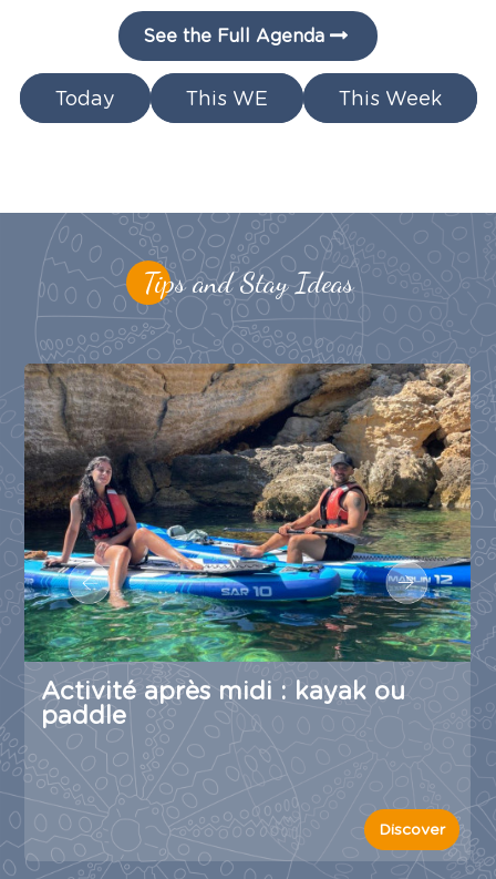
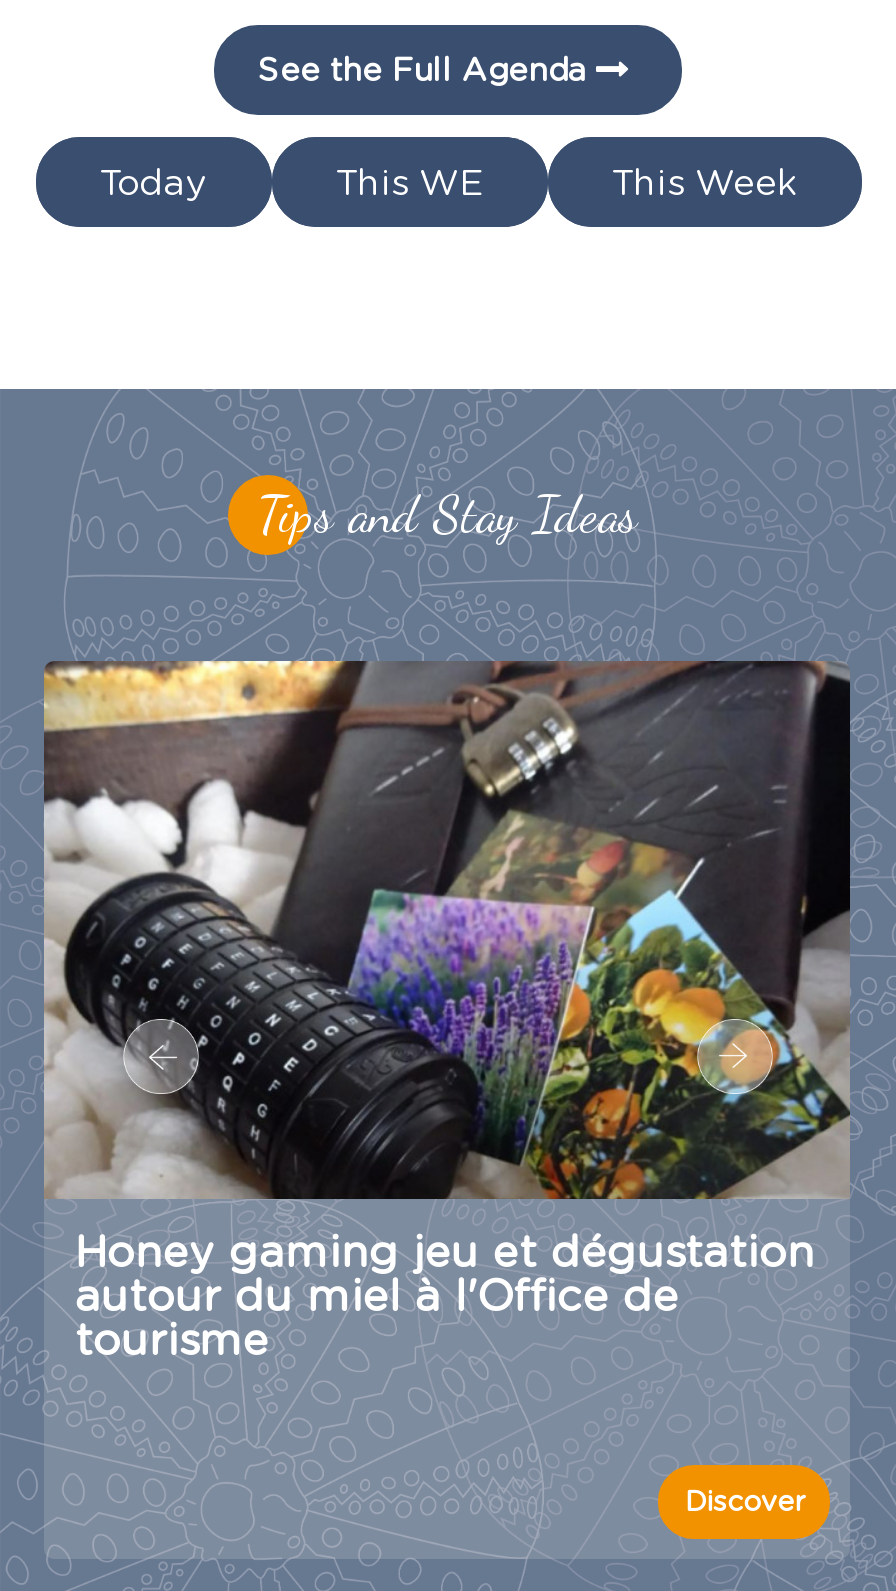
- [image]
- Activité après midi : kayak ou
- paddle
+ [image]
+ Honey gaming jeu et dégustation
+ autour du miel à l'Office de
+ tourisme
